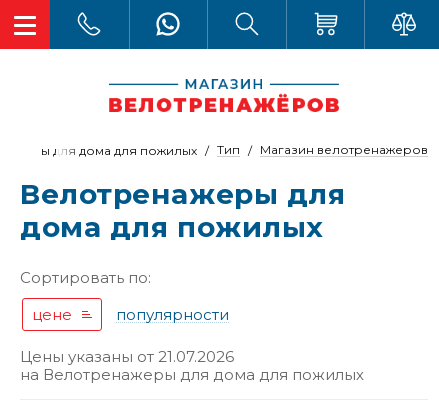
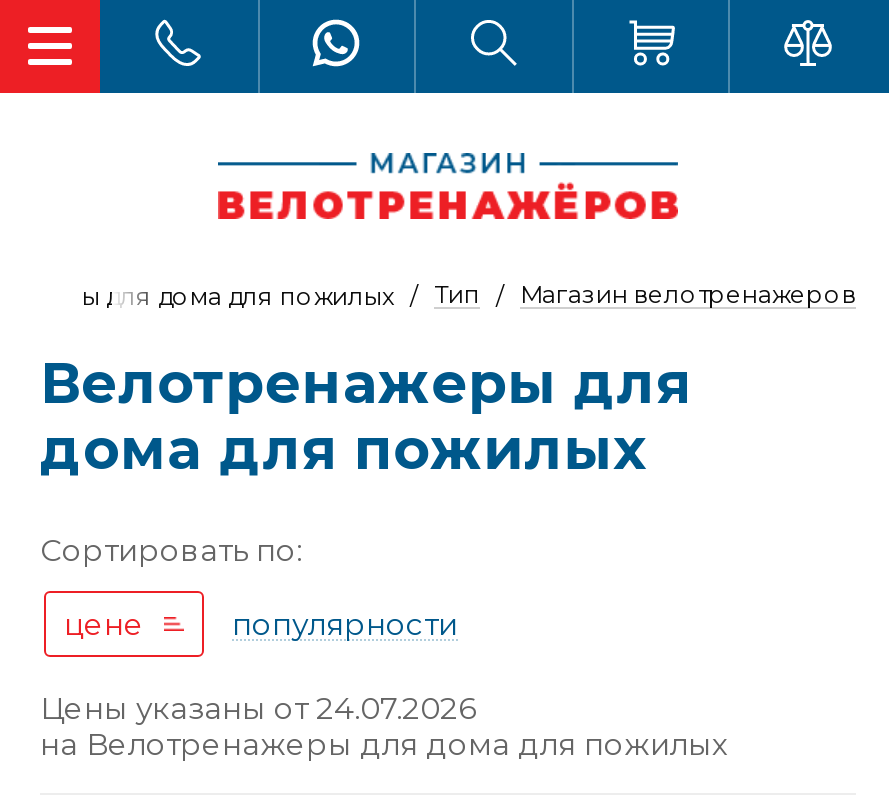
- Цены указаны от 21.07.2026
+ Цены указаны от 24.07.2026
